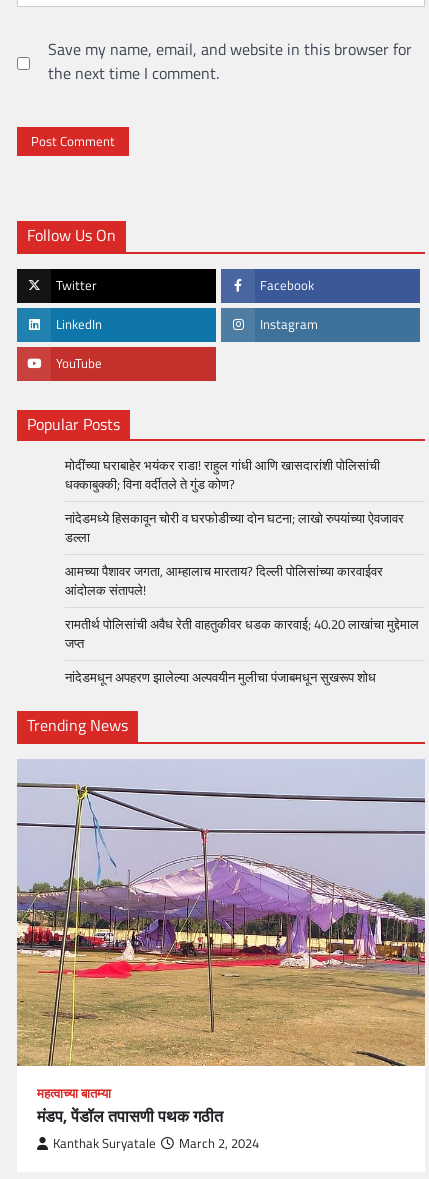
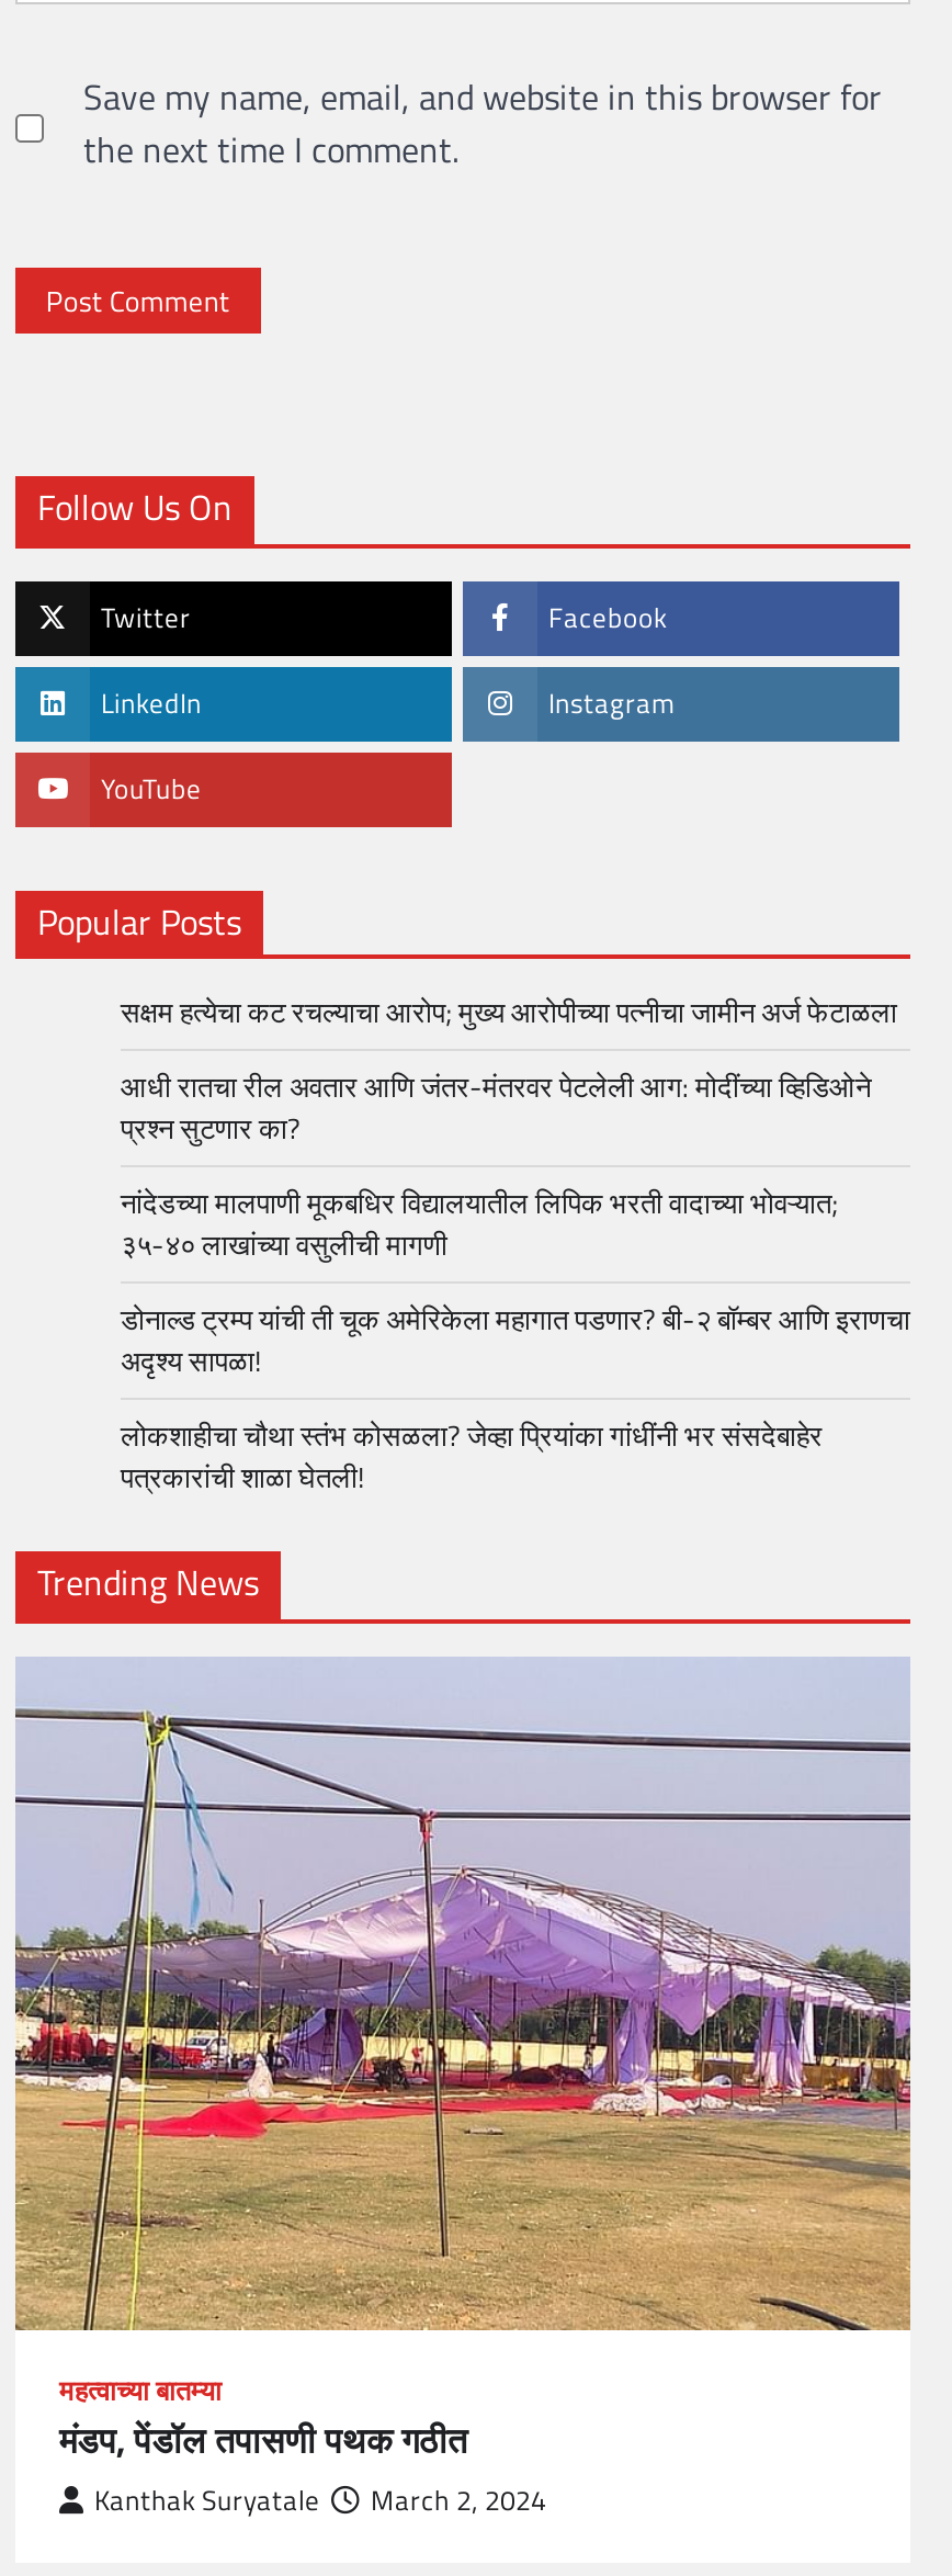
- मोदींच्या घराबाहेर भयंकर राडा! राहुल गांधी आणि खासदारांशी पोलिसांची
- धक्काबुक्की; विना वर्दीतले ते गुंड कोण?
+ सक्षम हत्येचा कट रचल्याचा आरोप; मुख्य आरोपीच्या पत्नीचा जामीन अर्ज फेटाळला

- नांदेडमध्ये हिसकावून चोरी व घरफोडीच्या दोन घटना; लाखो रुपयांच्या ऐवजावर
- डल्ला
+ आधी रातचा रील अवतार आणि जंतर-मंतरवर पेटलेली आग: मोदींच्या व्हिडिओने
+ प्रश्न सुटणार का?

- आमच्या पैशावर जगता, आम्हालाच मारताय? दिल्ली पोलिसांच्या कारवाईवर
- आंदोलक संतापले!
+ नांदेडच्या मालपाणी मूकबधिर विद्यालयातील लिपिक भरती वादाच्या भोवऱ्यात;
+ ३५-४० लाखांच्या वसुलीची मागणी

- रामतीर्थ पोलिसांची अवैध रेती वाहतुकीवर धडक कारवाई; 40.20 लाखांचा मुद्देमाल
- जप्त
+ डोनाल्ड ट्रम्प यांची ती चूक अमेरिकेला महागात पडणार? बी-२ बॉम्बर आणि इराणचा
+ अदृश्य सापळा!

- नांदेडमधून अपहरण झालेल्या अल्पवयीन मुलीचा पंजाबमधून सुखरूप शोध
+ लोकशाहीचा चौथा स्तंभ कोसळला? जेव्हा प्रियांका गांधींनी भर संसदेबाहेर
+ पत्रकारांची शाळा घेतली!
